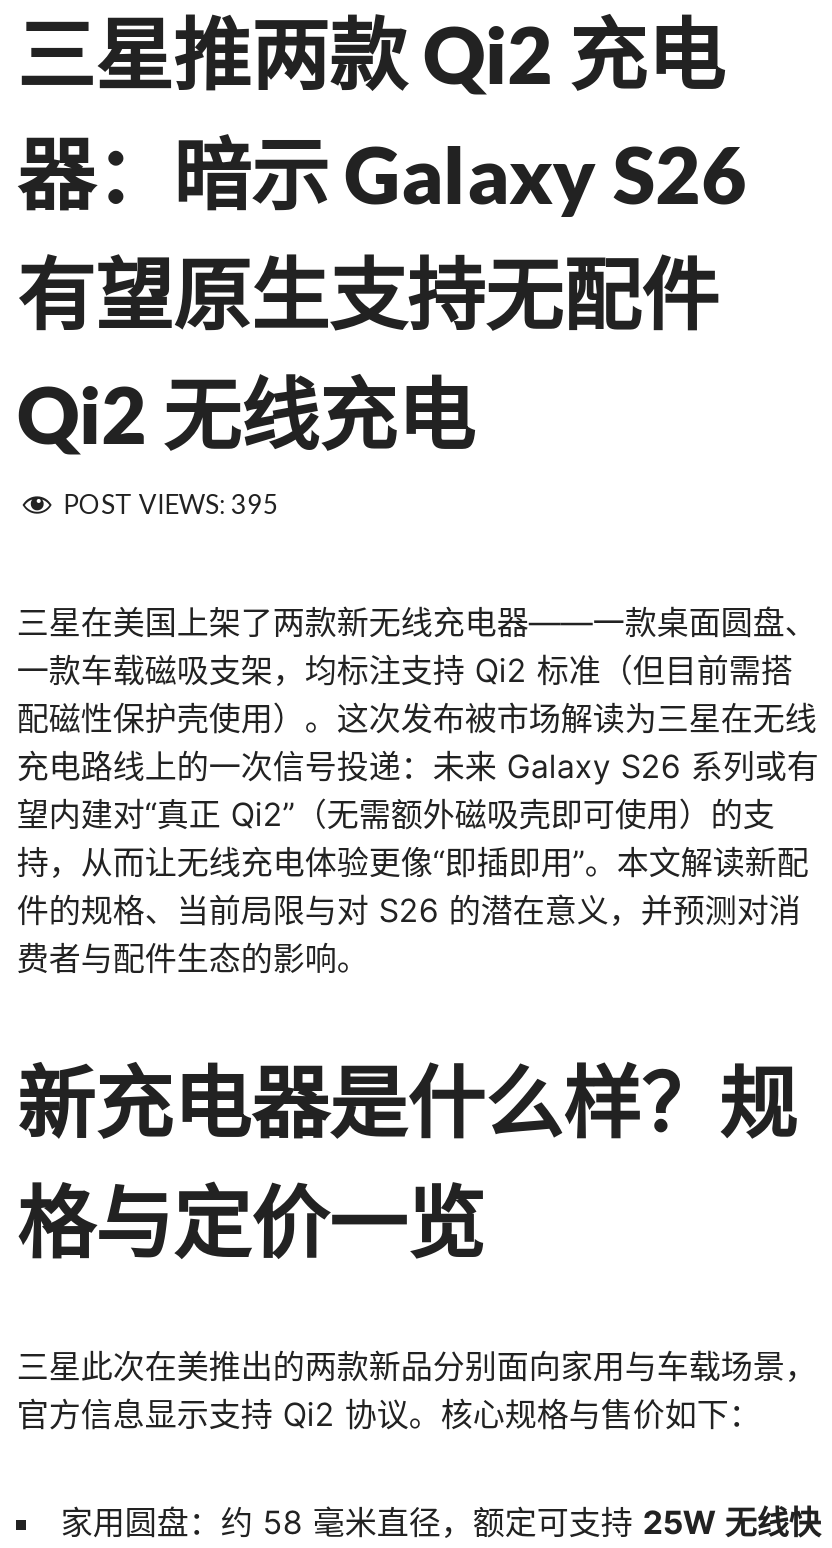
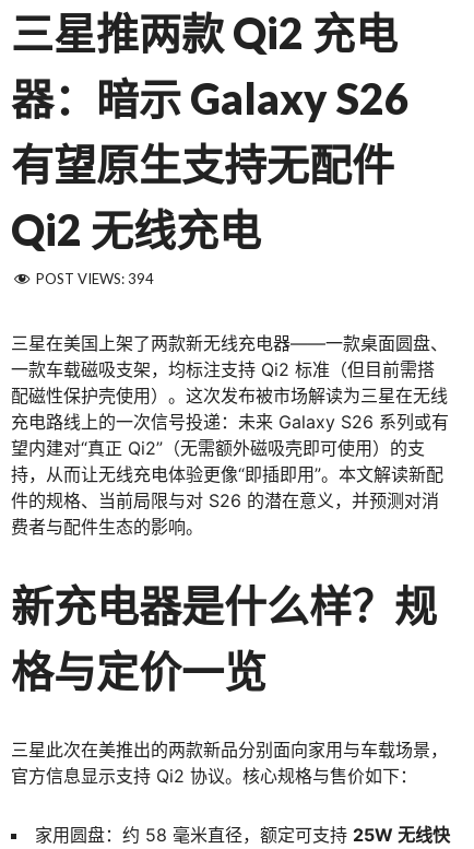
- POST VIEWS: 395
+ POST VIEWS: 394
